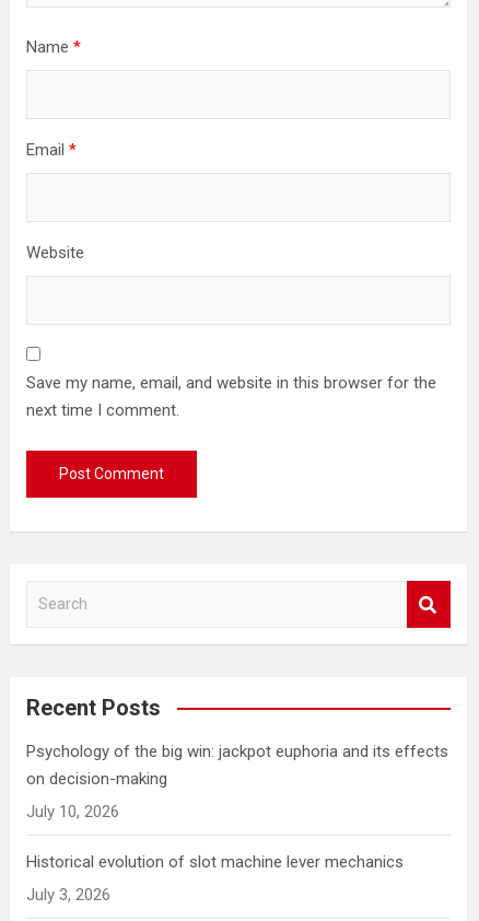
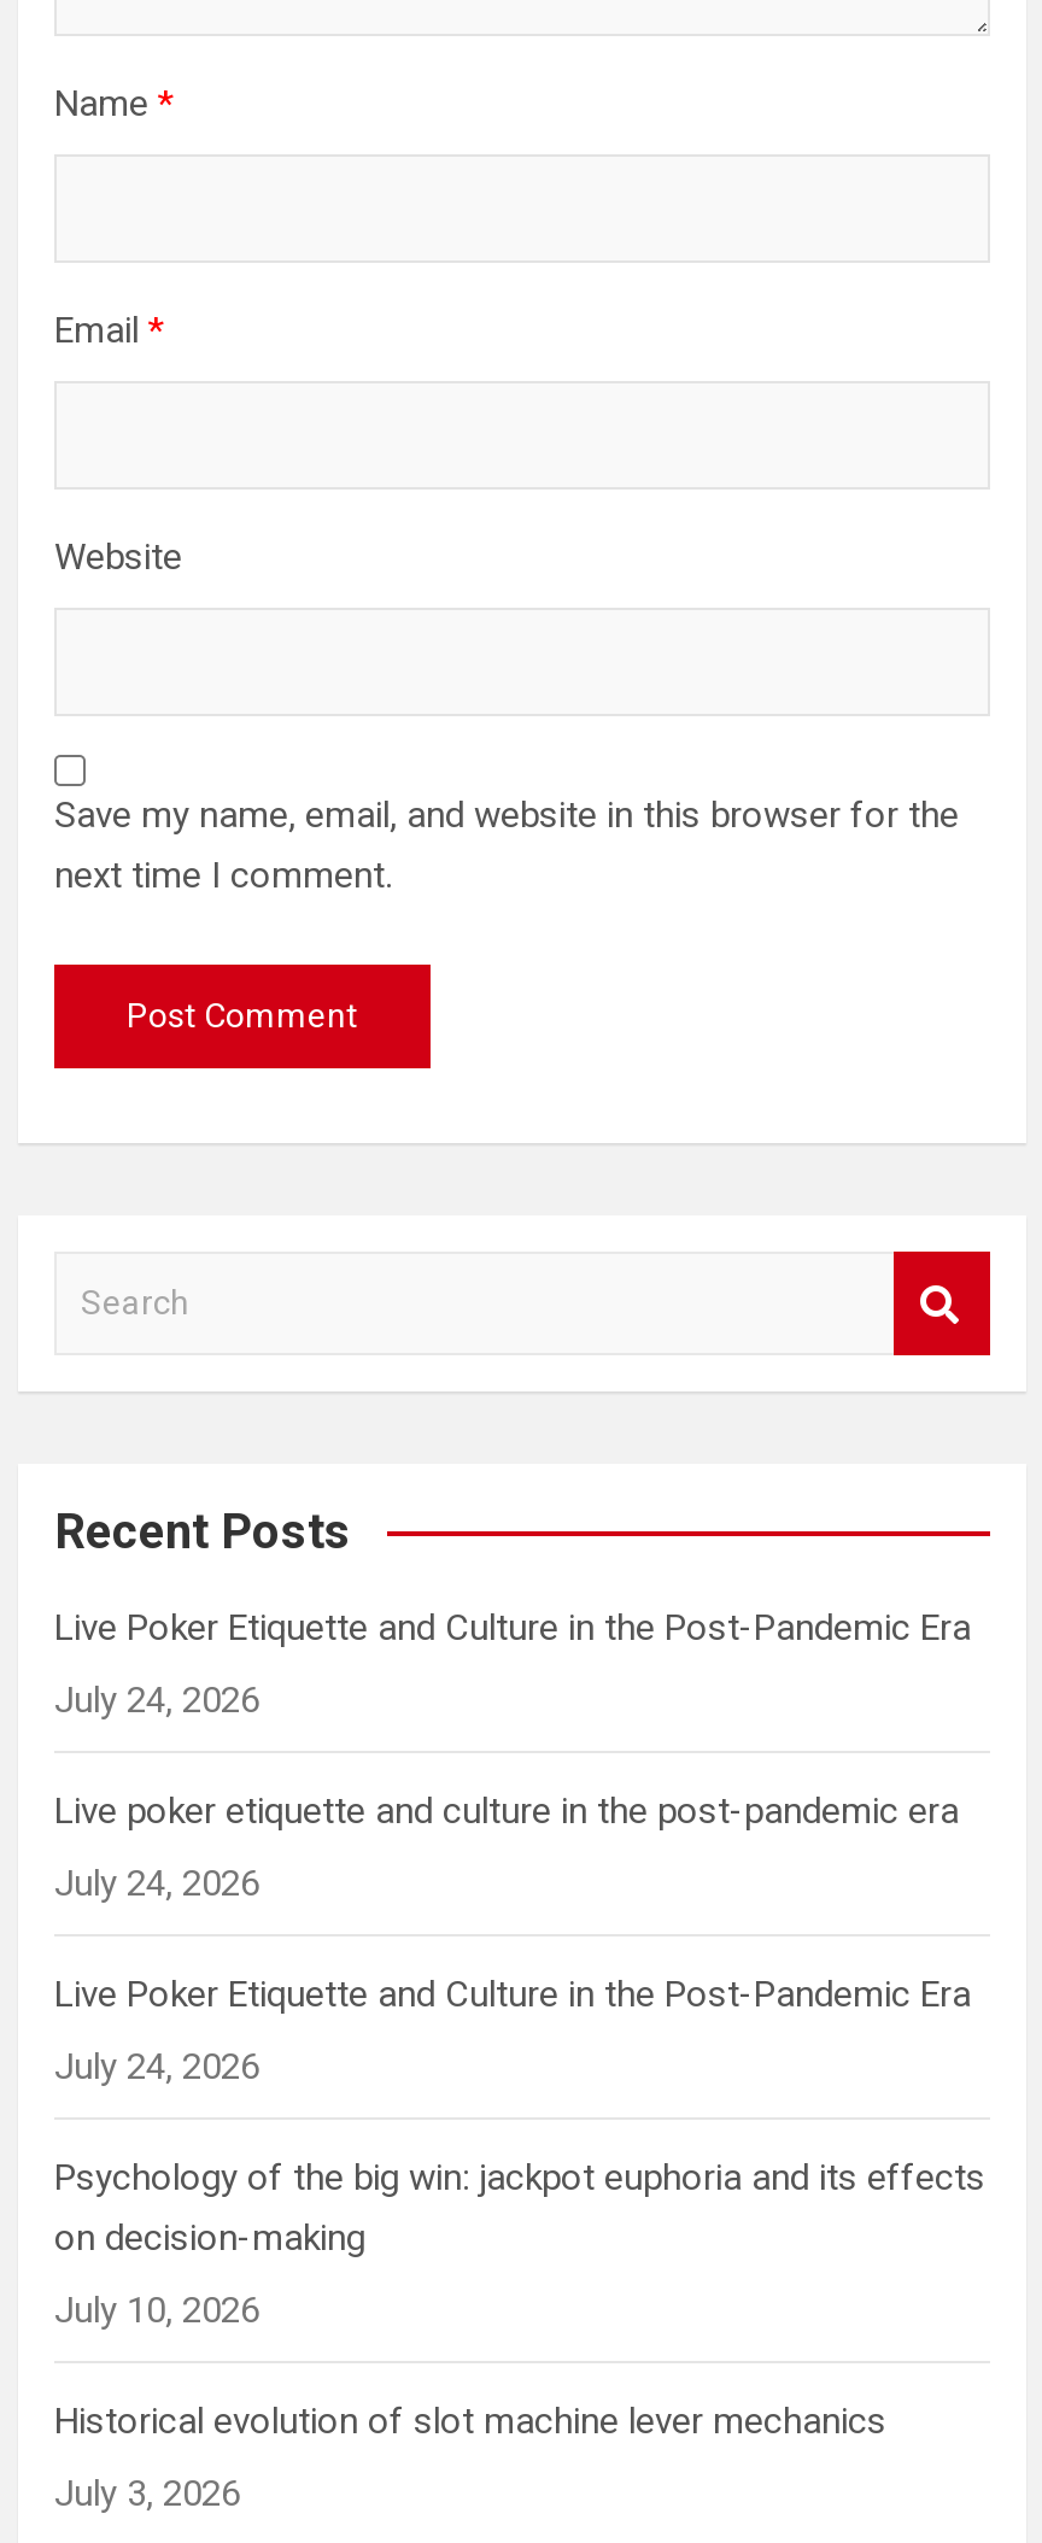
+ Live Poker Etiquette and Culture in the Post-Pandemic Era
+ July 24, 2026
+ Live poker etiquette and culture in the post-pandemic era
+ July 24, 2026
+ Live Poker Etiquette and Culture in the Post-Pandemic Era
+ July 24, 2026
